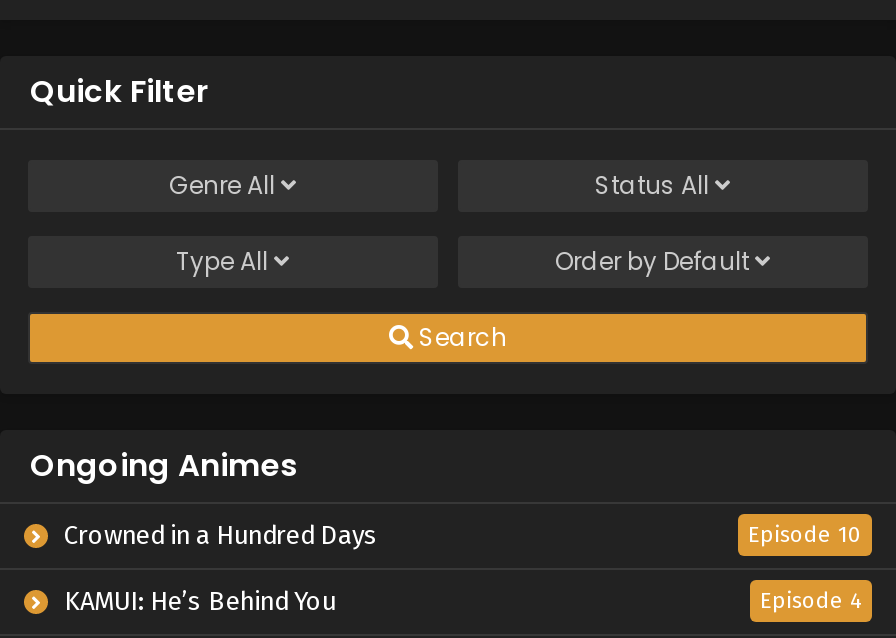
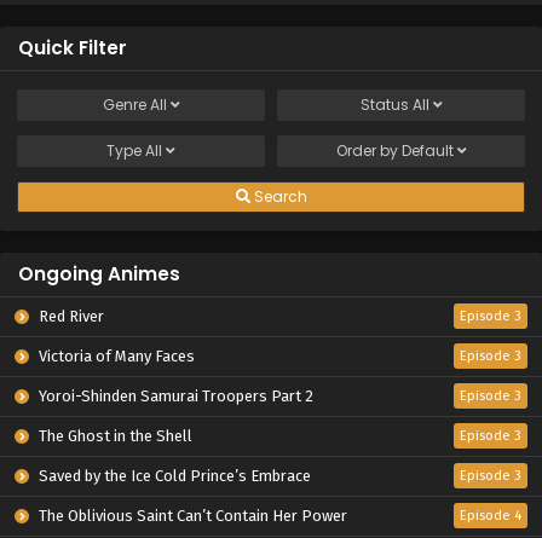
- Crowned in a Hundred Days
- Episode 10
- KAMUI: He’s Behind You
+ Red River
+ Episode 3
+ Victoria of Many Faces
+ Episode 3
+ Yoroi-Shinden Samurai Troopers Part 2
+ Episode 3
+ The Ghost in the Shell
+ Episode 3
+ Saved by the Ice Cold Prince’s Embrace
+ Episode 3
+ The Oblivious Saint Can’t Contain Her Power
